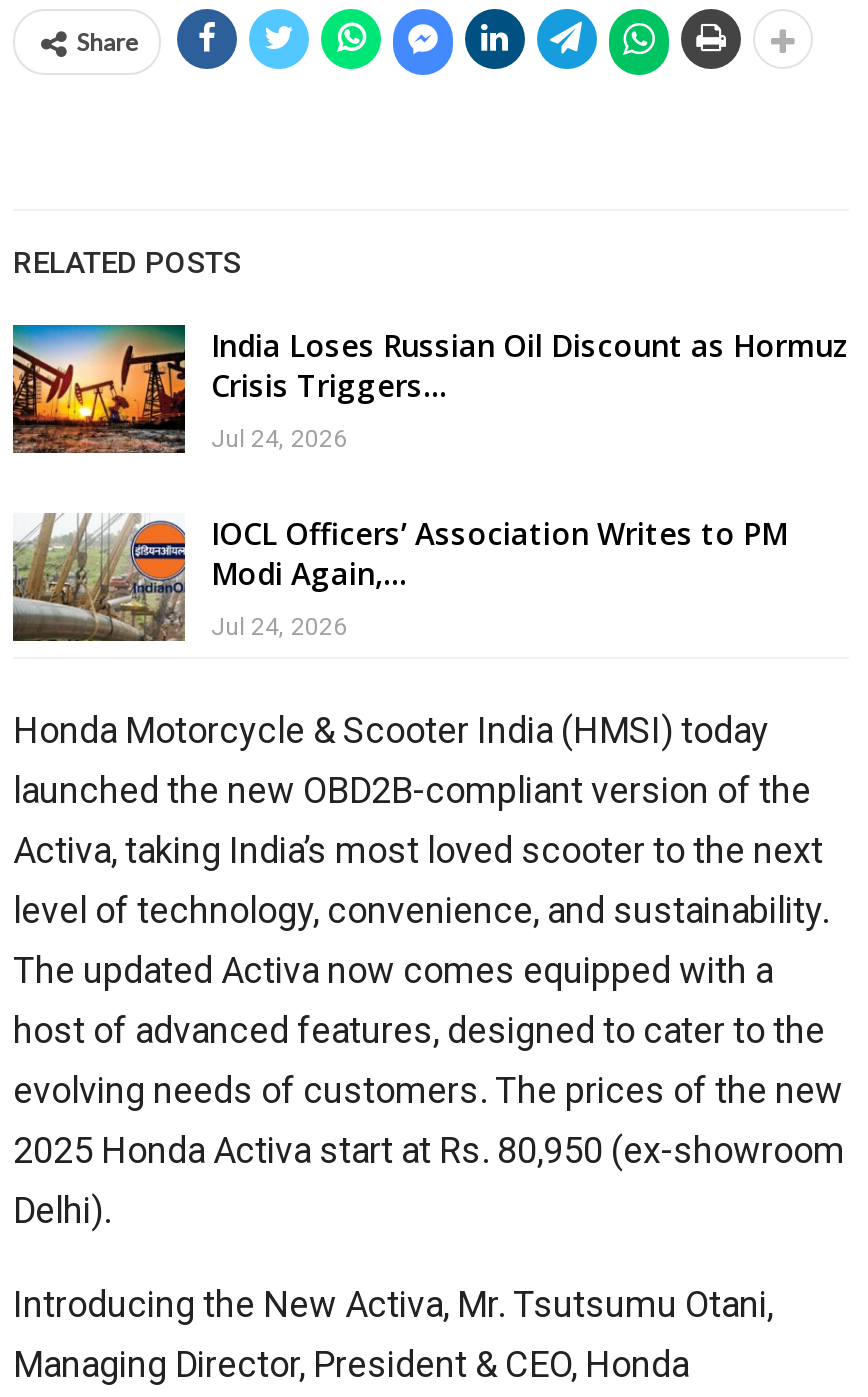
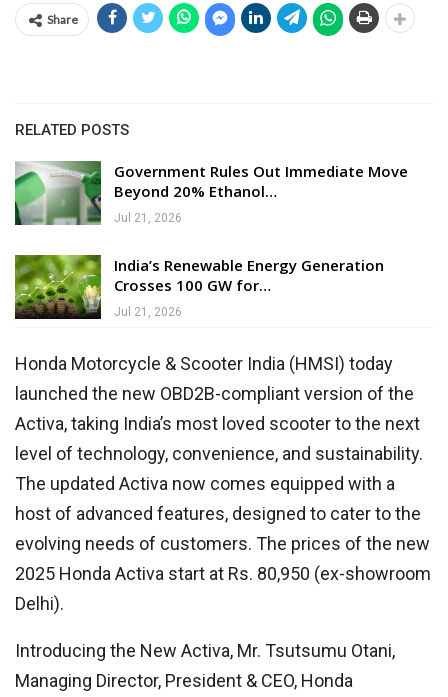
- [image]
- India Loses Russian Oil Discount as Hormuz
- Crisis Triggers…
+ [image]
+ Government Rules Out Immediate Move
+ Beyond 20% Ethanol…

- Jul 24, 2026
+ Jul 21, 2026

- [image]
- IOCL Officers’ Association Writes to PM
- Modi Again,…
+ [image]
+ India’s Renewable Energy Generation
+ Crosses 100 GW for…

- Jul 24, 2026
+ Jul 21, 2026
